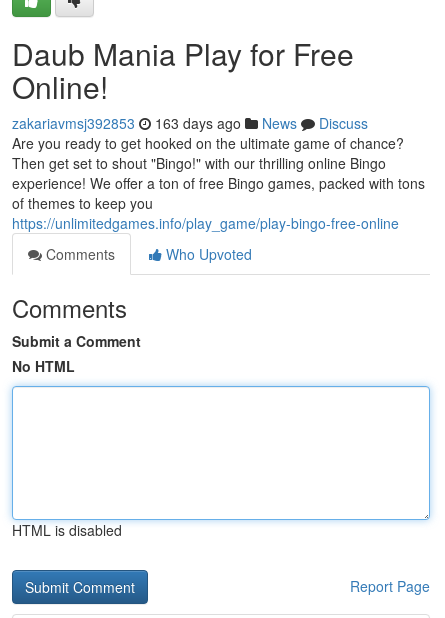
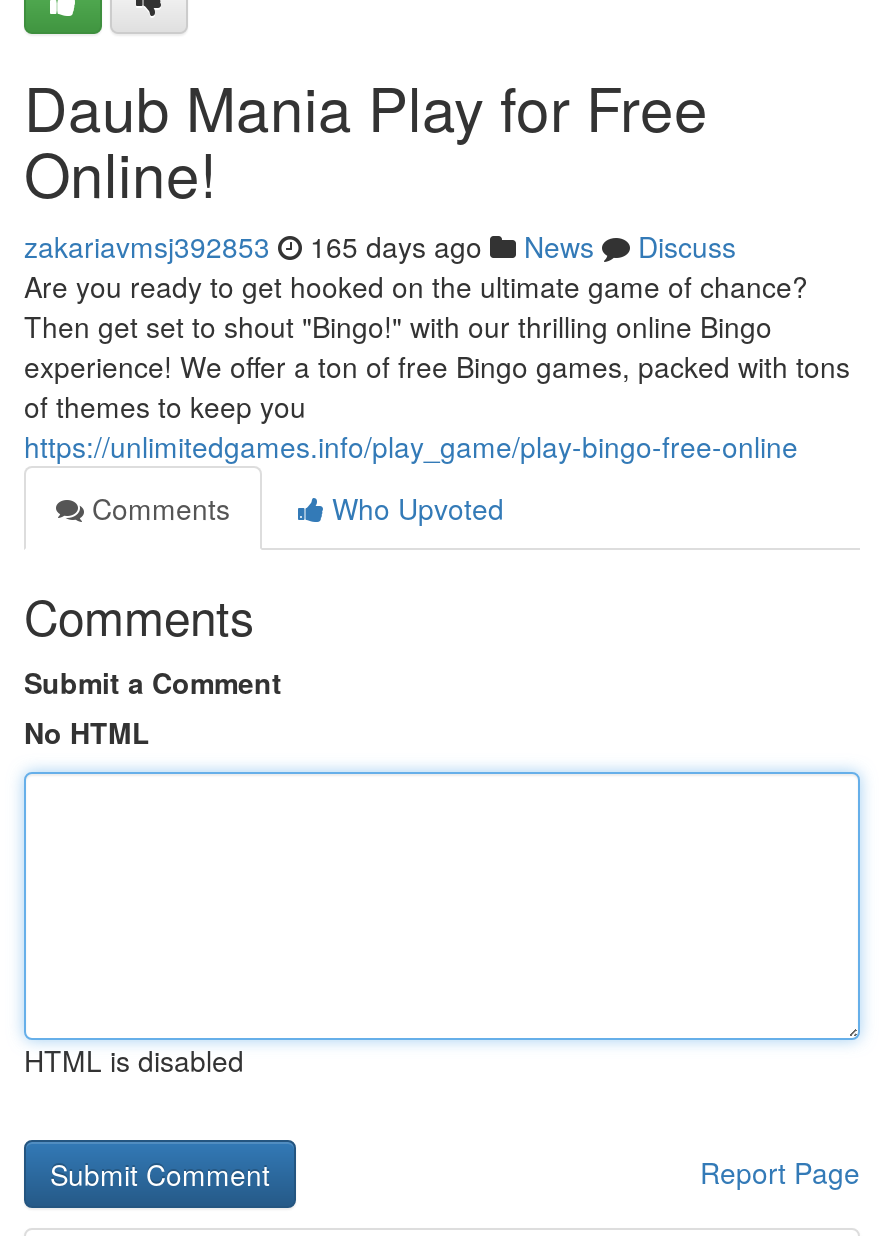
- zakariavmsj392853 163 days ago News Discuss
+ zakariavmsj392853 165 days ago News Discuss
